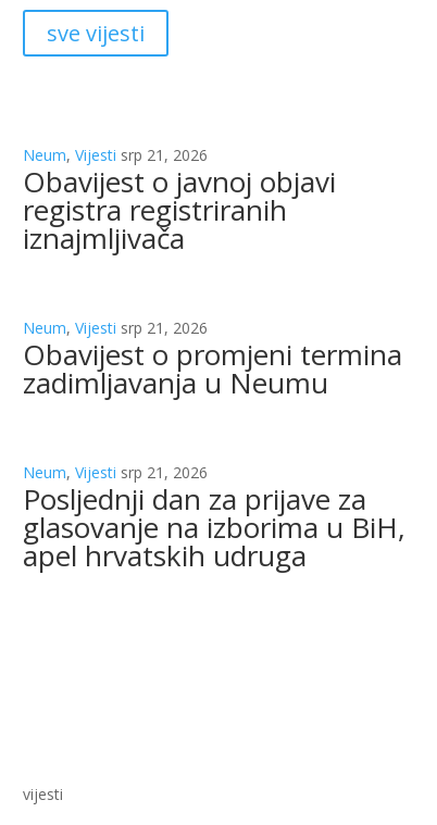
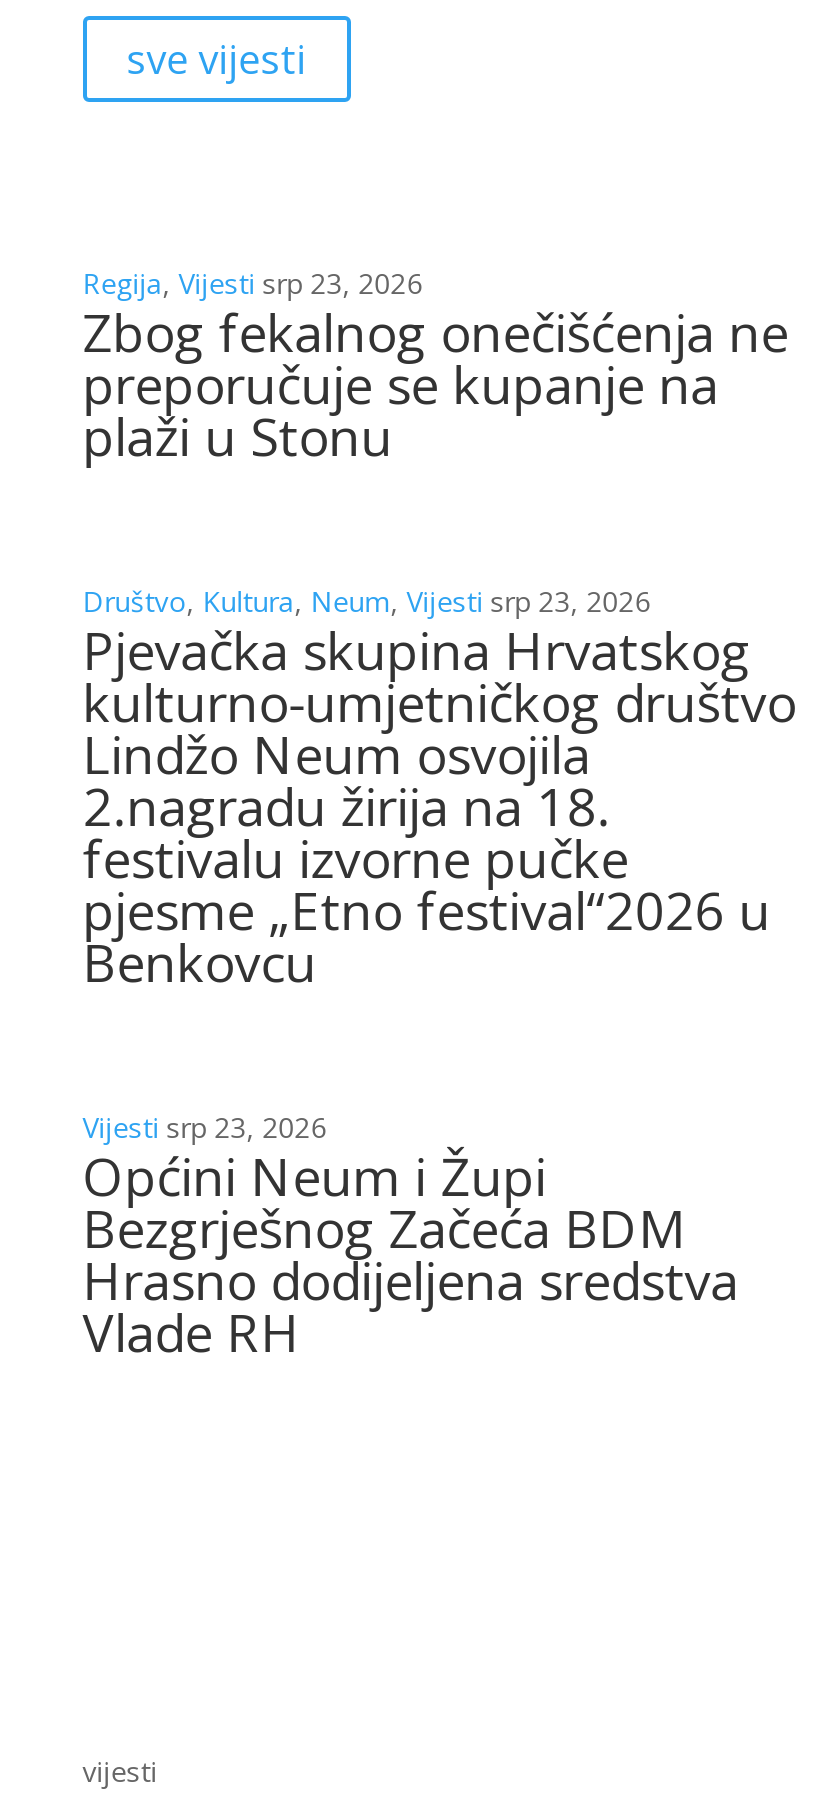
- Neum, Vijesti srp 21, 2026
- Obavijest o javnoj objavi
- registra registriranih
- iznajmljivača
+ Regija, Vijesti srp 23, 2026
+ Zbog fekalnog onečišćenja ne
+ preporučuje se kupanje na
+ plaži u Stonu

- Neum, Vijesti srp 21, 2026
- Obavijest o promjeni termina
- zadimljavanja u Neumu
+ Društvo, Kultura, Neum, Vijesti srp 23, 2026
+ Pjevačka skupina Hrvatskog
+ kulturno-umjetničkog društvo
+ Lindžo Neum osvojila
+ 2.nagradu žirija na 18.
+ festivalu izvorne pučke
+ pjesme „Etno festival“2026 u
+ Benkovcu

- Neum, Vijesti srp 21, 2026
- Posljednji dan za prijave za
- glasovanje na izborima u BiH,
- apel hrvatskih udruga
+ Vijesti srp 23, 2026
+ Općini Neum i Župi
+ Bezgrješnog Začeća BDM
+ Hrasno dodijeljena sredstva
+ Vlade RH
